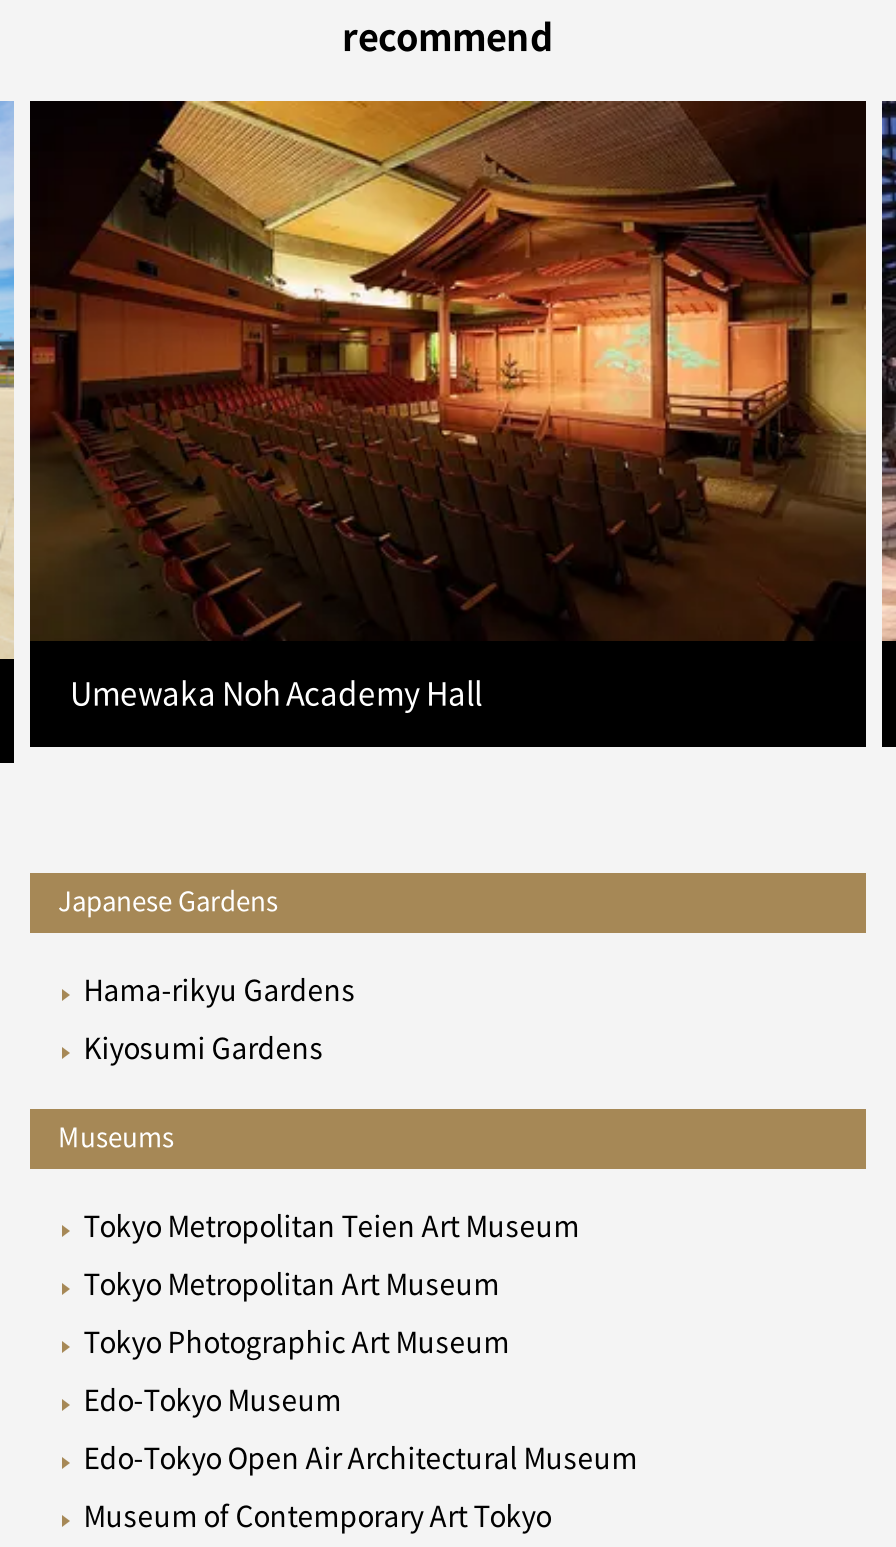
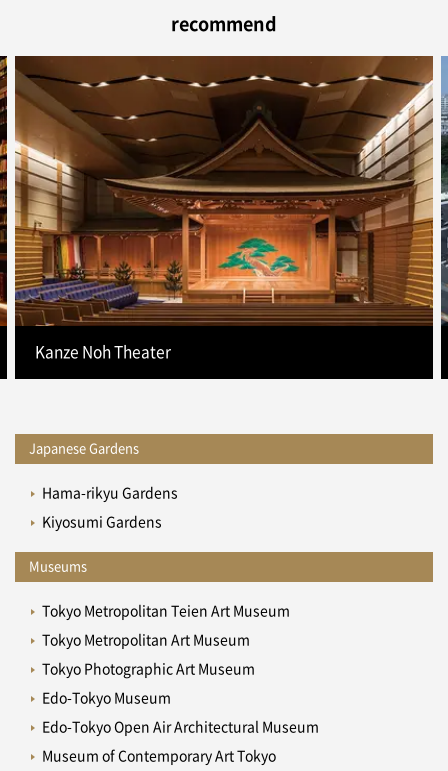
- [image]
- Umewaka Noh Academy Hall
+ [image]
+ Kanze Noh Theater
